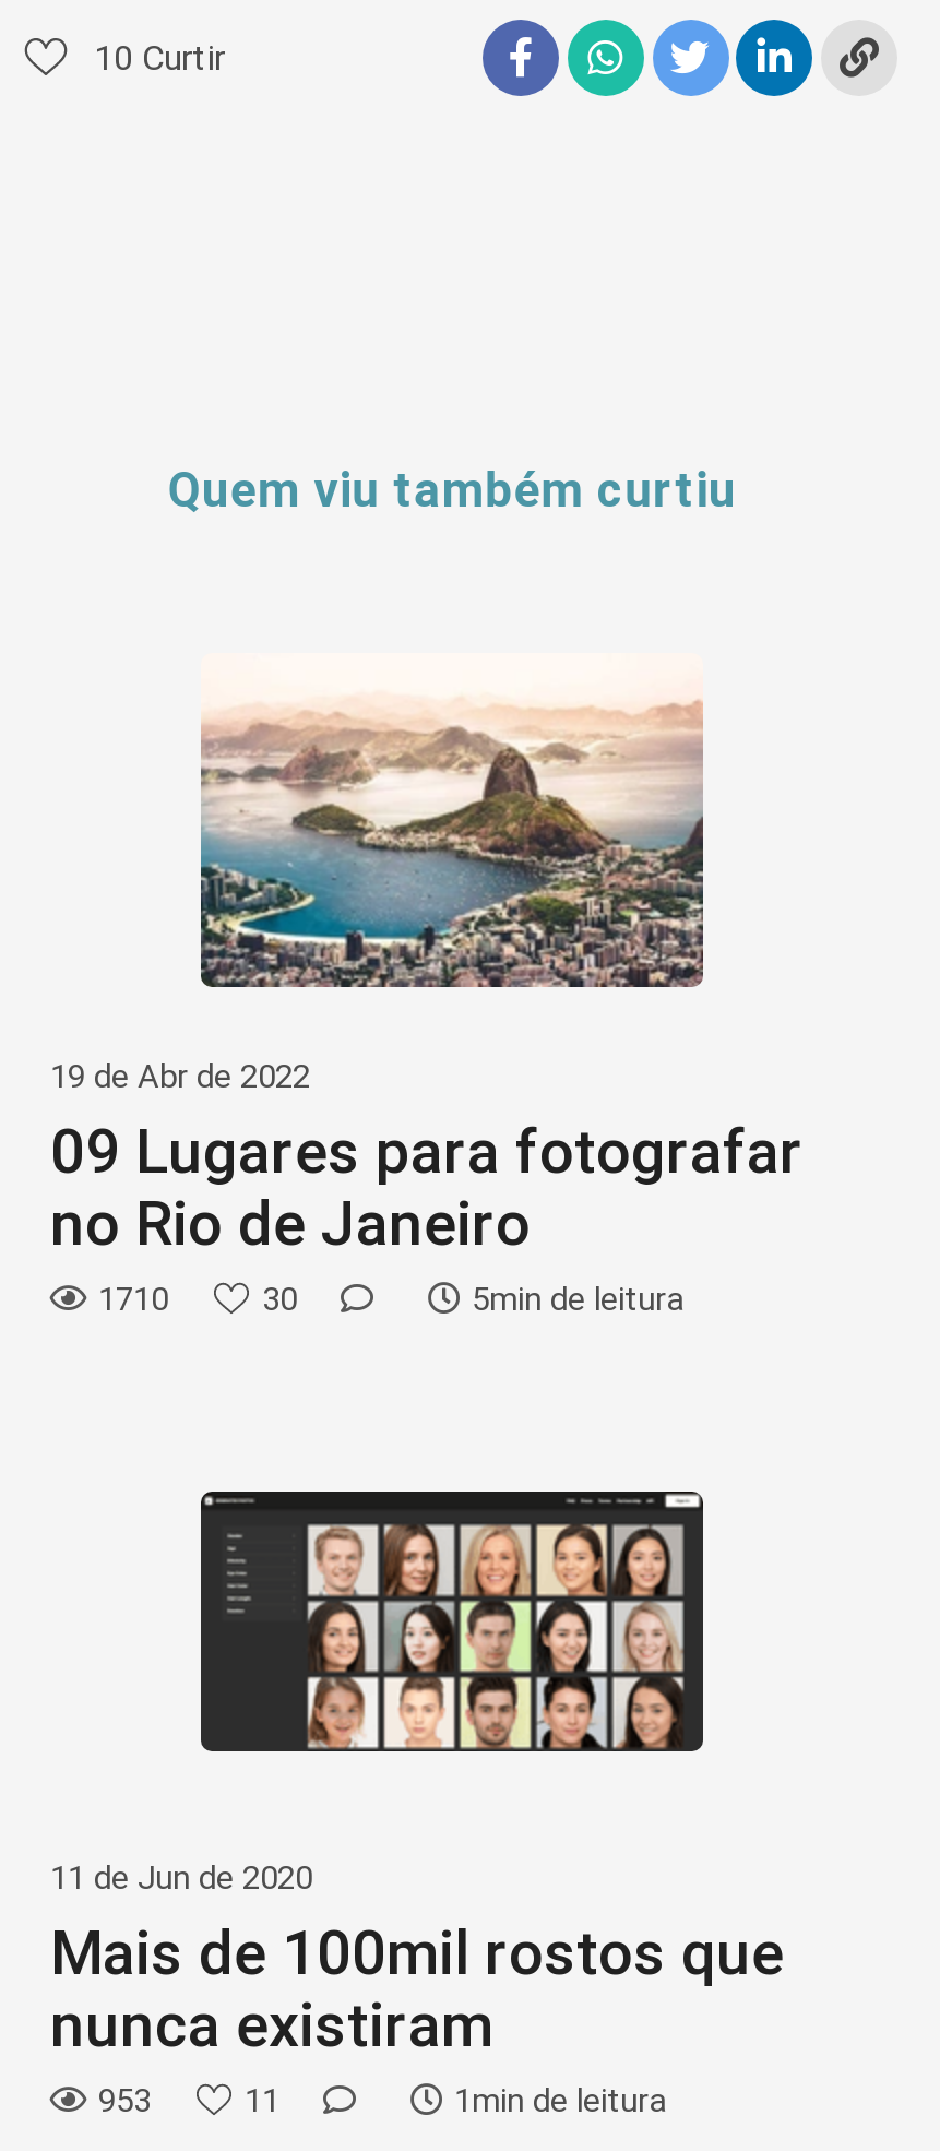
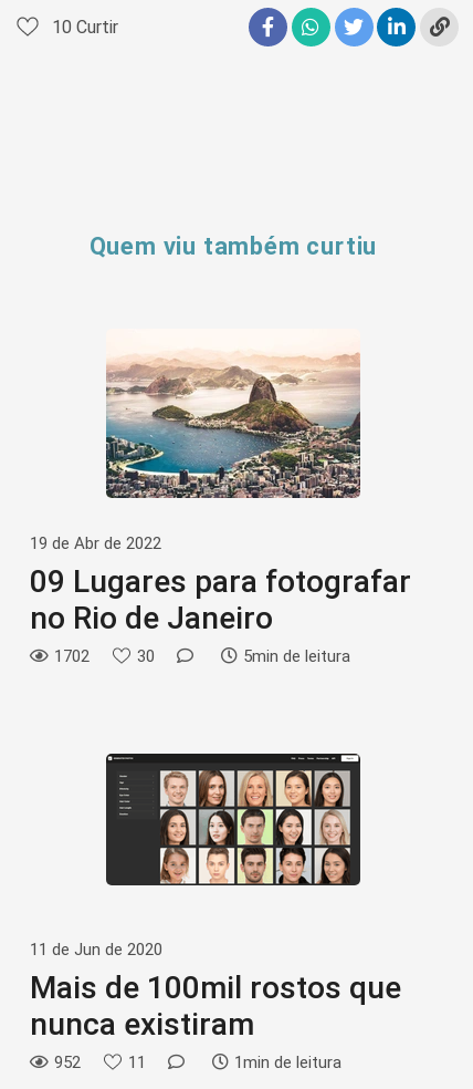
- 1710
+ 1702

- 953
+ 952
